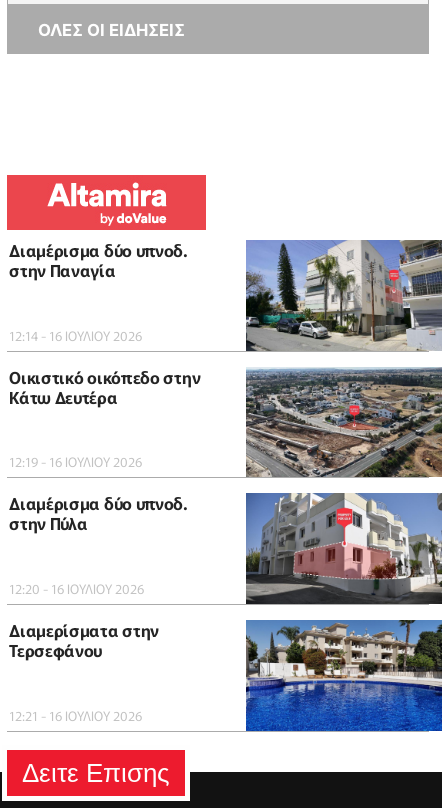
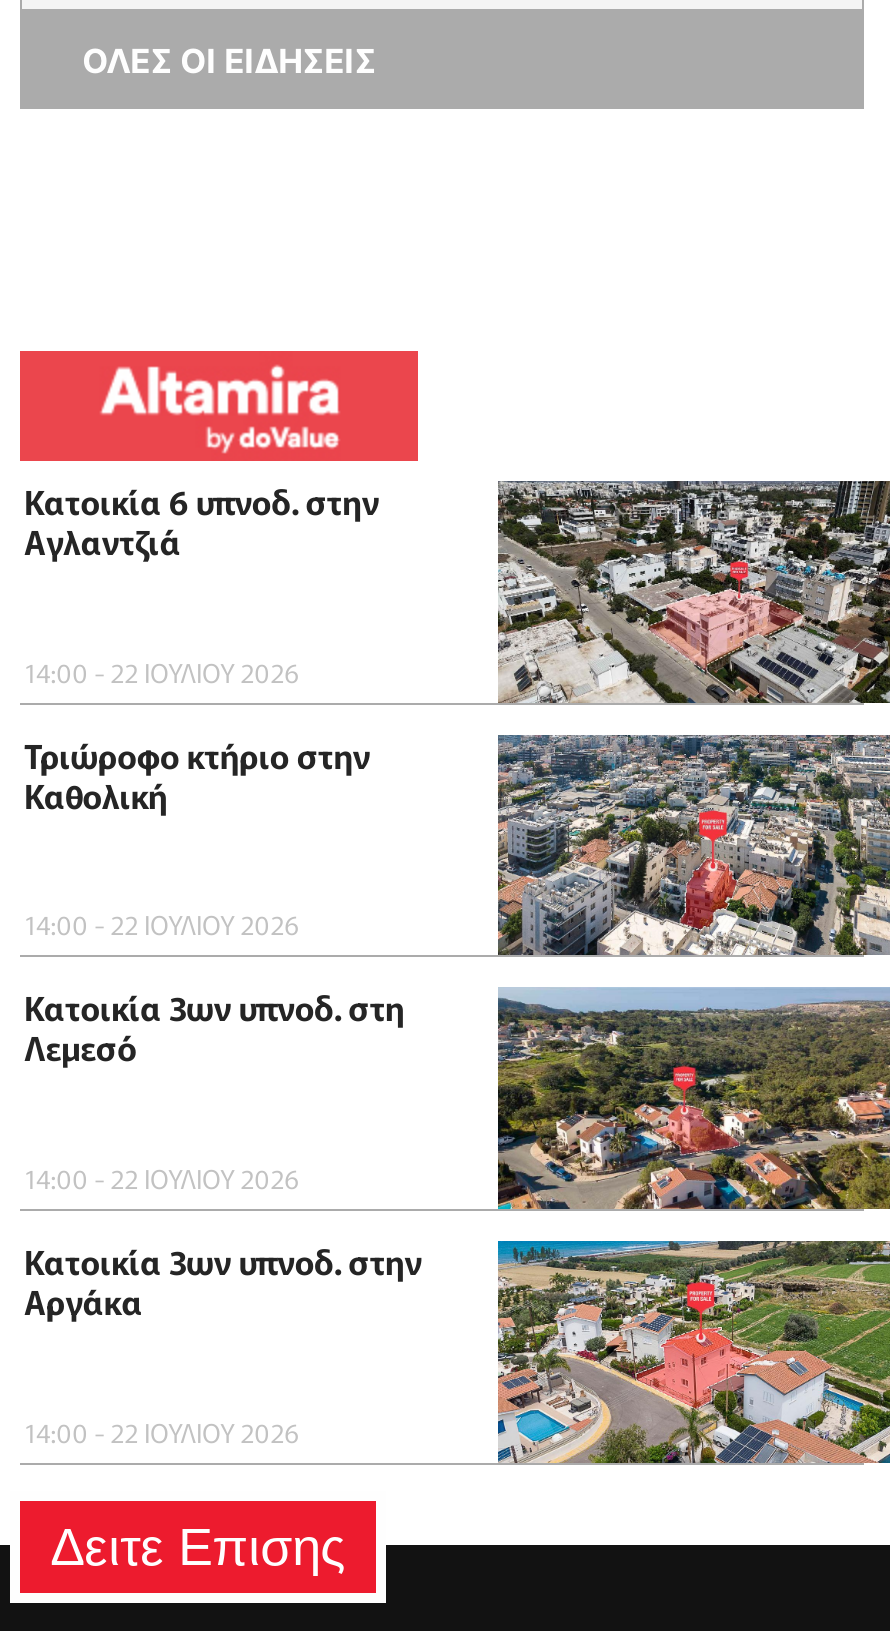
- Διαμέρισμα δύο υπνοδ.
- στην Παναγία
+ Κατοικία 6 υπνοδ. στην
+ Αγλαντζιά

- [image]
+ [image]

- 12:14 - 16 ΙΟΥΛΙΟΥ 2026
+ 14:00 - 22 ΙΟΥΛΙΟΥ 2026

- Οικιστικό οικόπεδο στην
- Κάτω Δευτέρα
+ Τριώροφο κτήριο στην
+ Καθολική

- [image]
+ [image]

- 12:19 - 16 ΙΟΥΛΙΟΥ 2026
+ 14:00 - 22 ΙΟΥΛΙΟΥ 2026

- Διαμέρισμα δύο υπνοδ.
- στην Πύλα
+ Κατοικία 3ων υπνοδ. στη
+ Λεμεσό

- [image]
+ [image]

- 12:20 - 16 ΙΟΥΛΙΟΥ 2026
+ 14:00 - 22 ΙΟΥΛΙΟΥ 2026

- Διαμερίσματα στην
- Τερσεφάνου
+ Κατοικία 3ων υπνοδ. στην
+ Αργάκα

- [image]
+ [image]

- 12:21 - 16 ΙΟΥΛΙΟΥ 2026
+ 14:00 - 22 ΙΟΥΛΙΟΥ 2026
